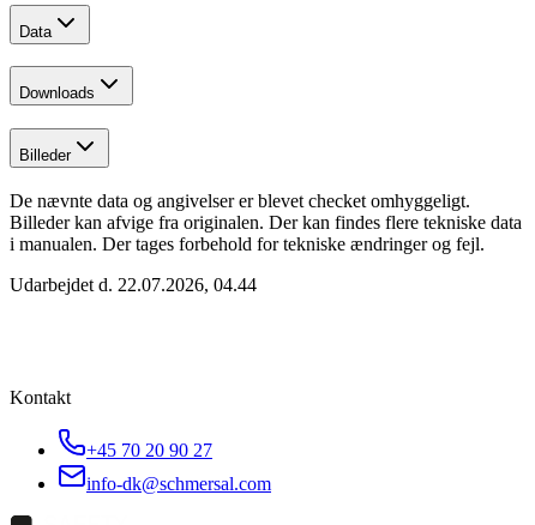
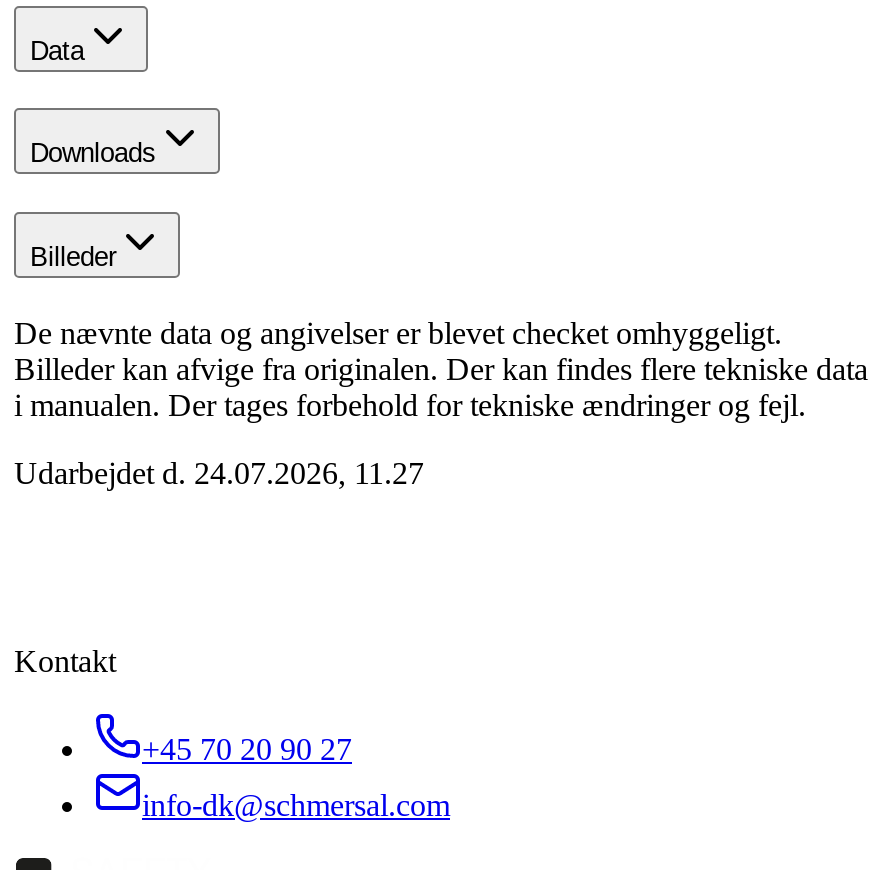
- Udarbejdet d. 22.07.2026, 04.44
+ Udarbejdet d. 24.07.2026, 11.27
